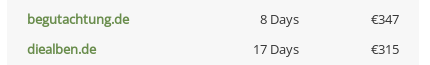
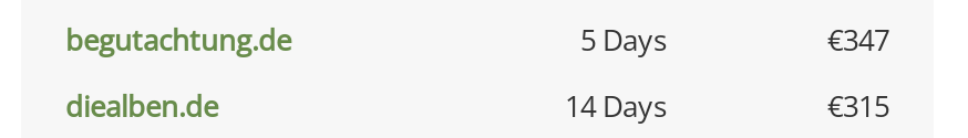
- 8 Days
+ 5 Days

- 17 Days
+ 14 Days
